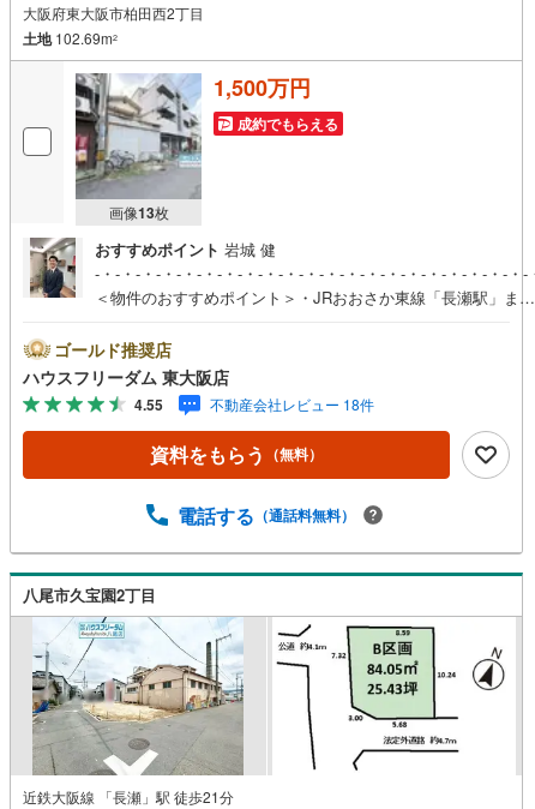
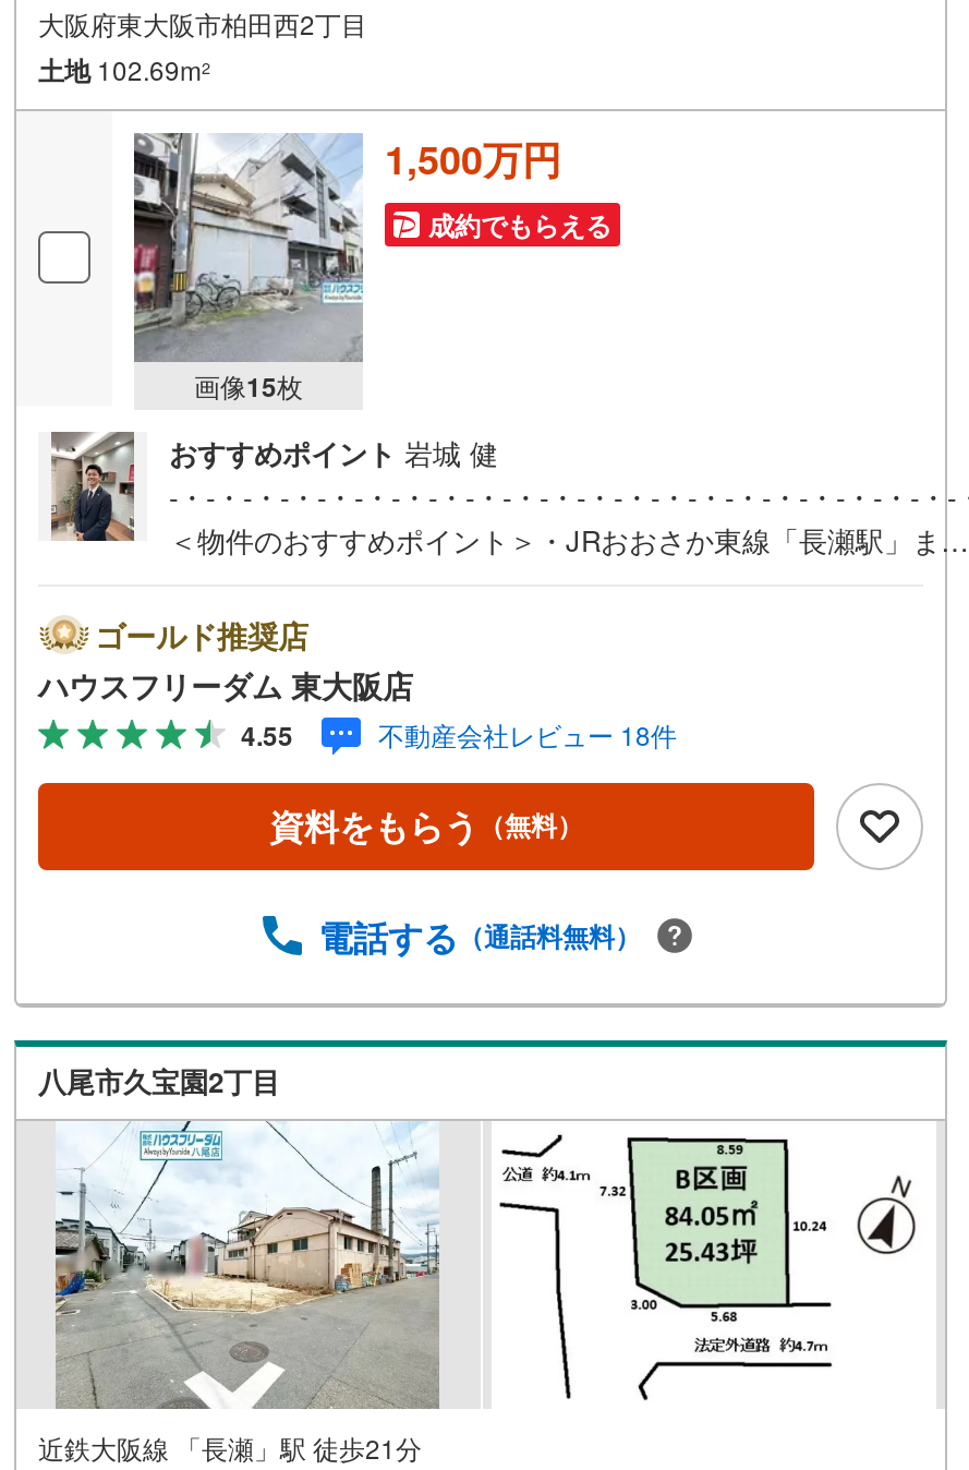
- 画像13枚
+ 画像15枚
